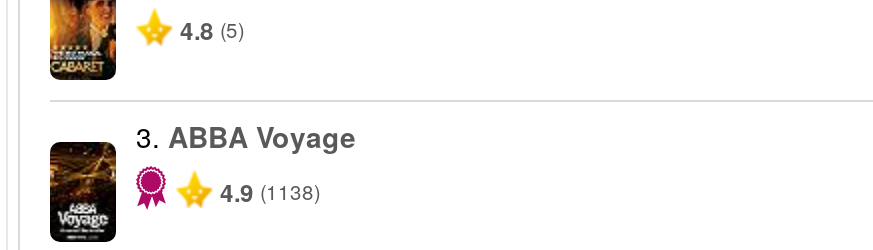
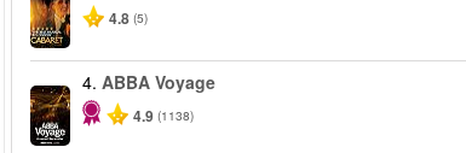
- 3. ABBA Voyage
+ 4. ABBA Voyage
